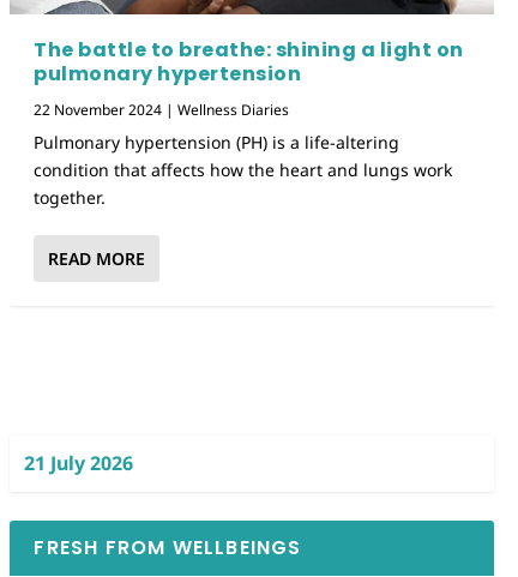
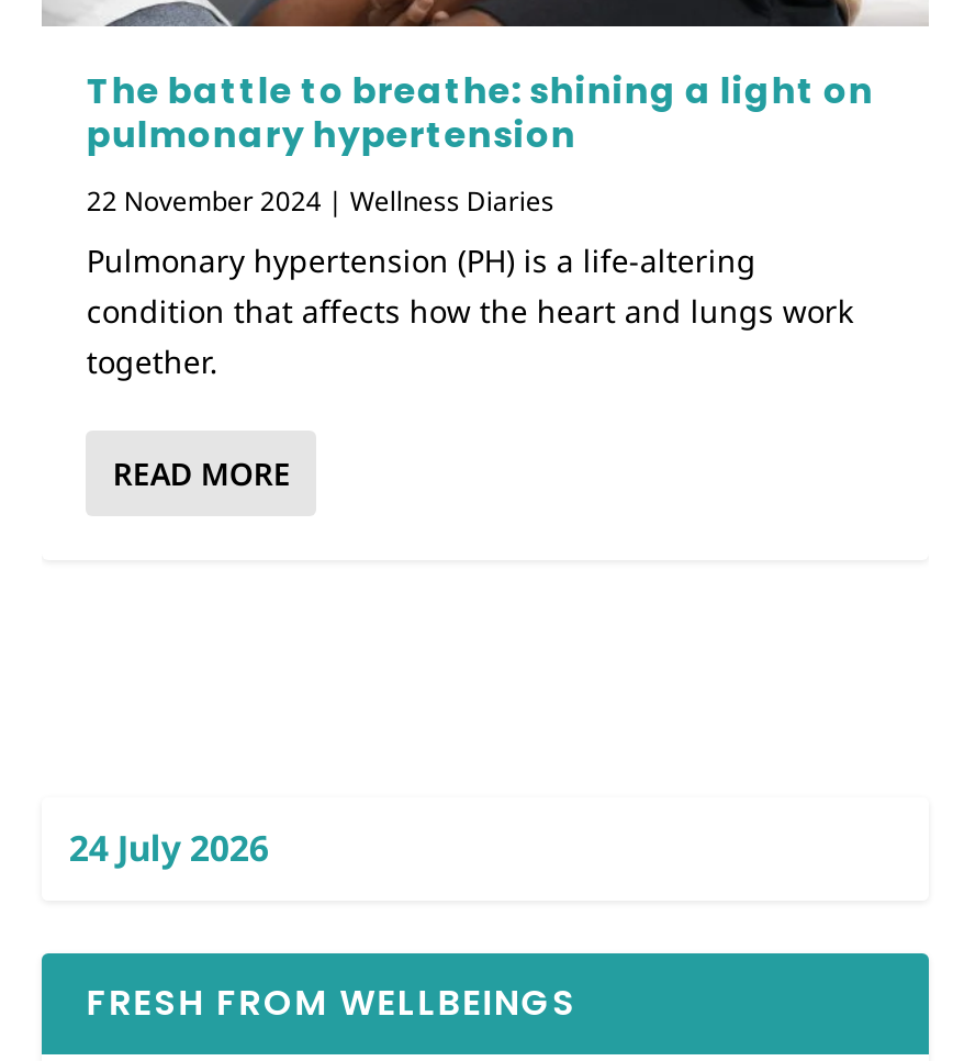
- 21 July 2026
+ 24 July 2026
